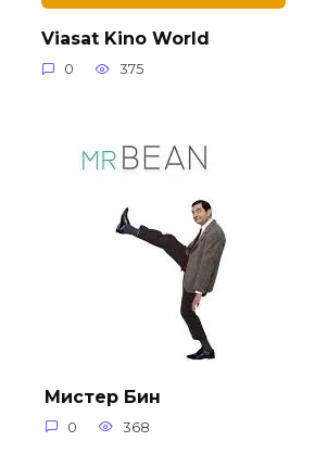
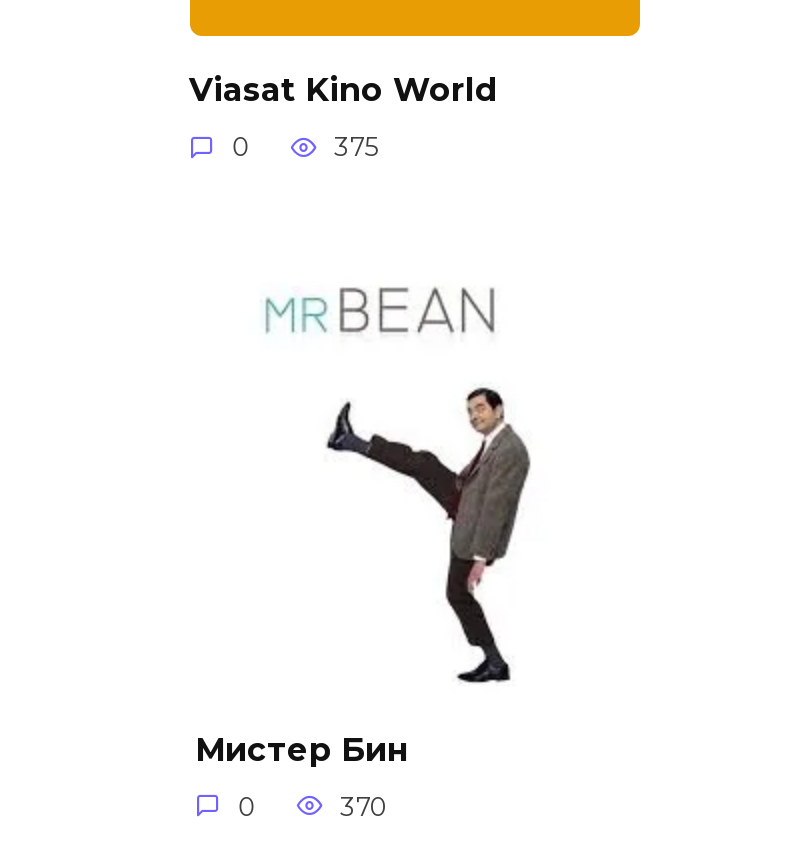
- 368
+ 370
